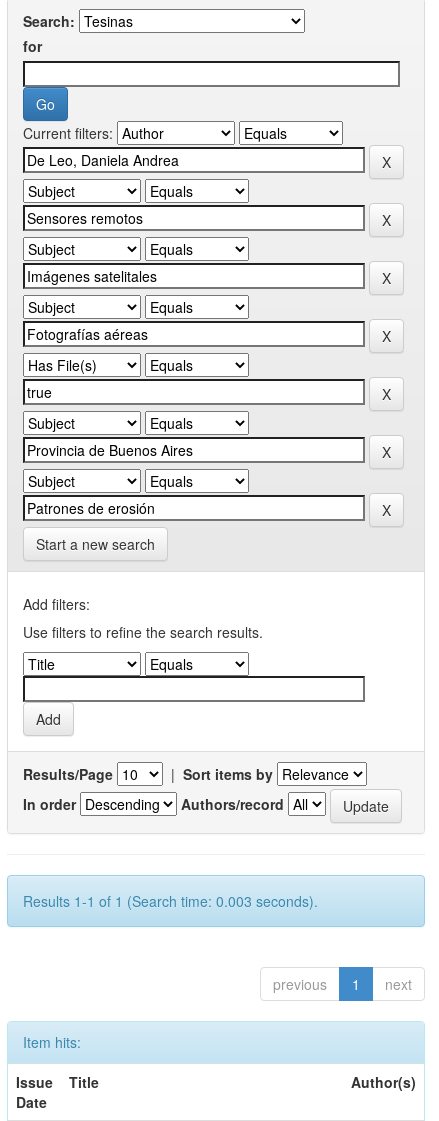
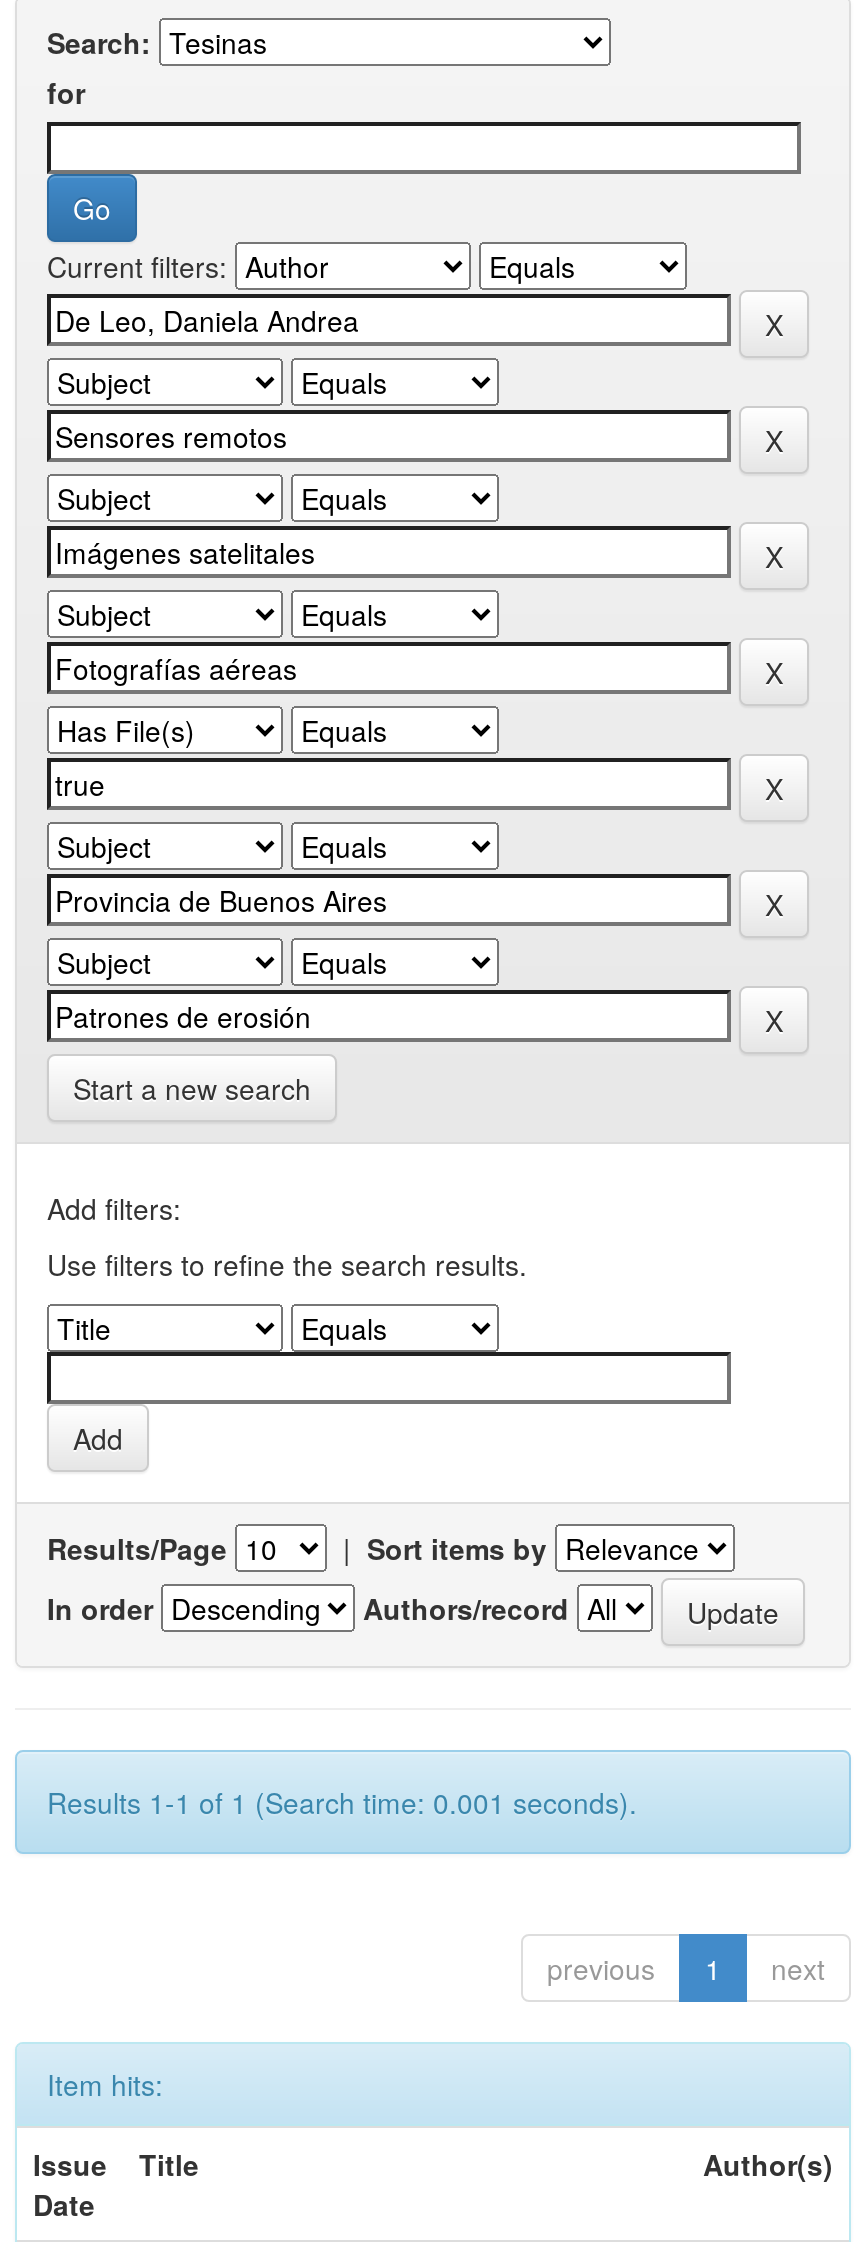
- Results 1-1 of 1 (Search time: 0.003 seconds).
+ Results 1-1 of 1 (Search time: 0.001 seconds).
